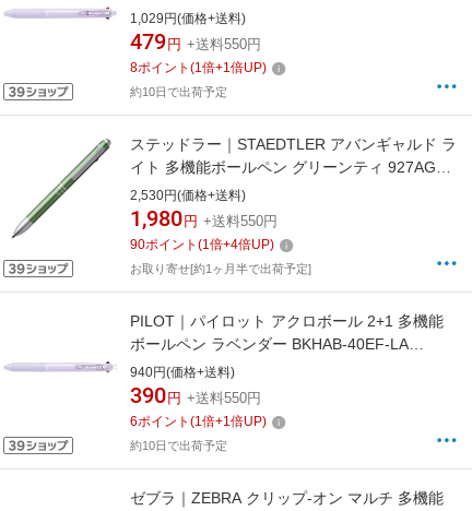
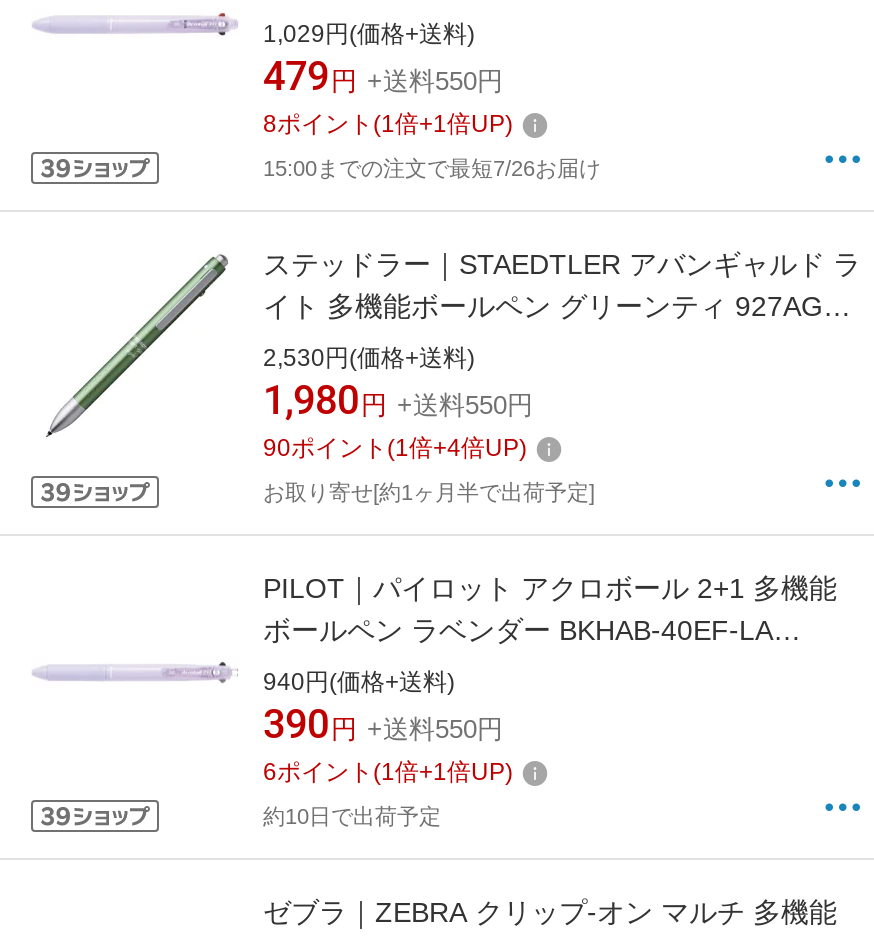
- 約10日で出荷予定
+ 15:00までの注文で最短7/26お届け
